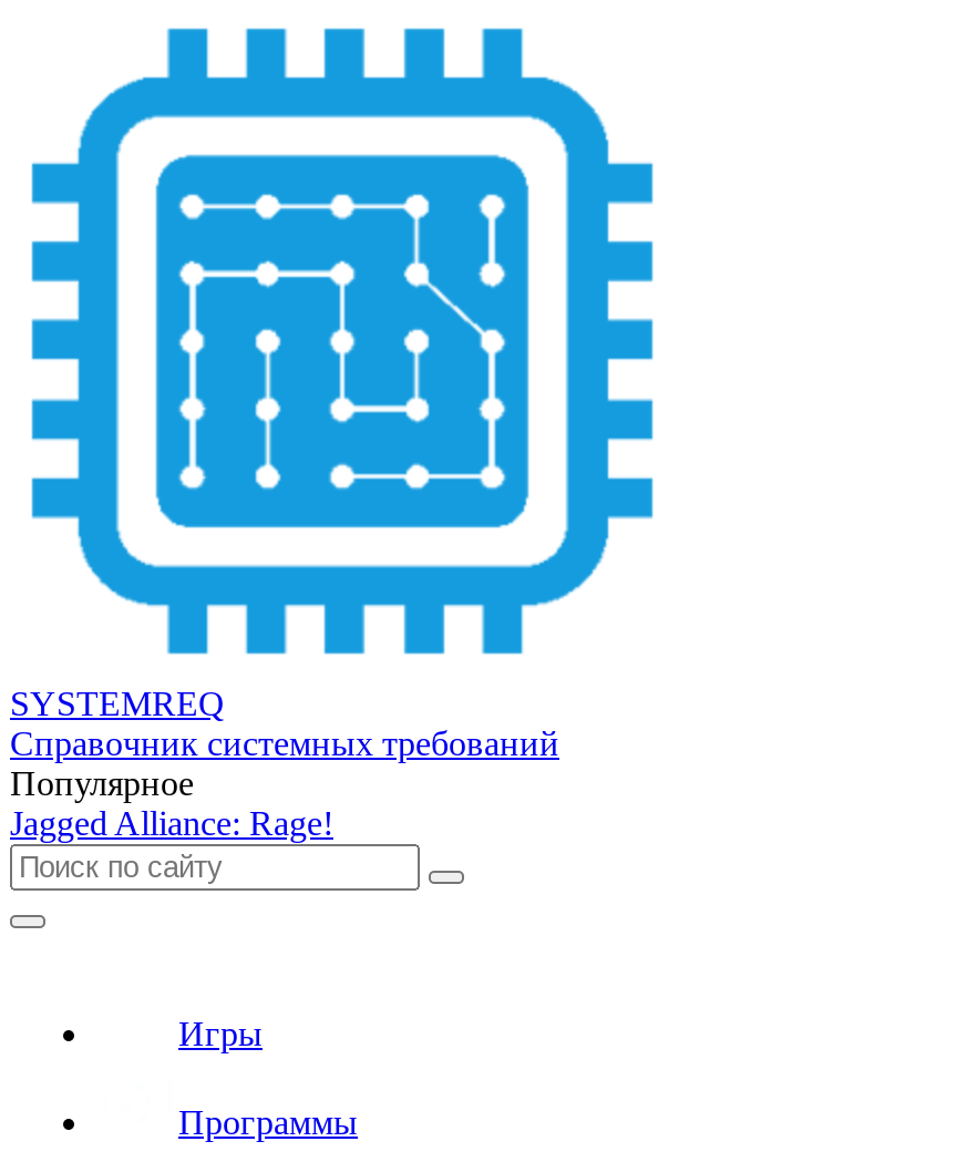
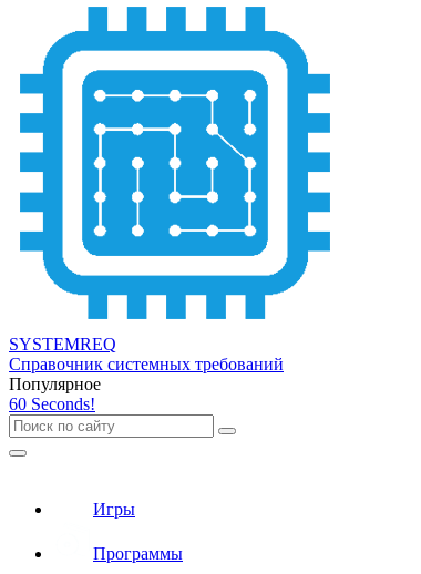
- Jagged Alliance: Rage!
+ 60 Seconds!
